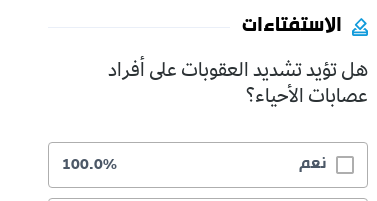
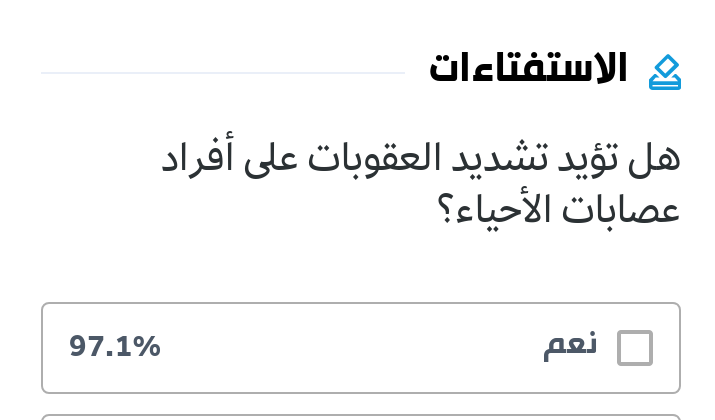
- 100.0%
+ 97.1%
